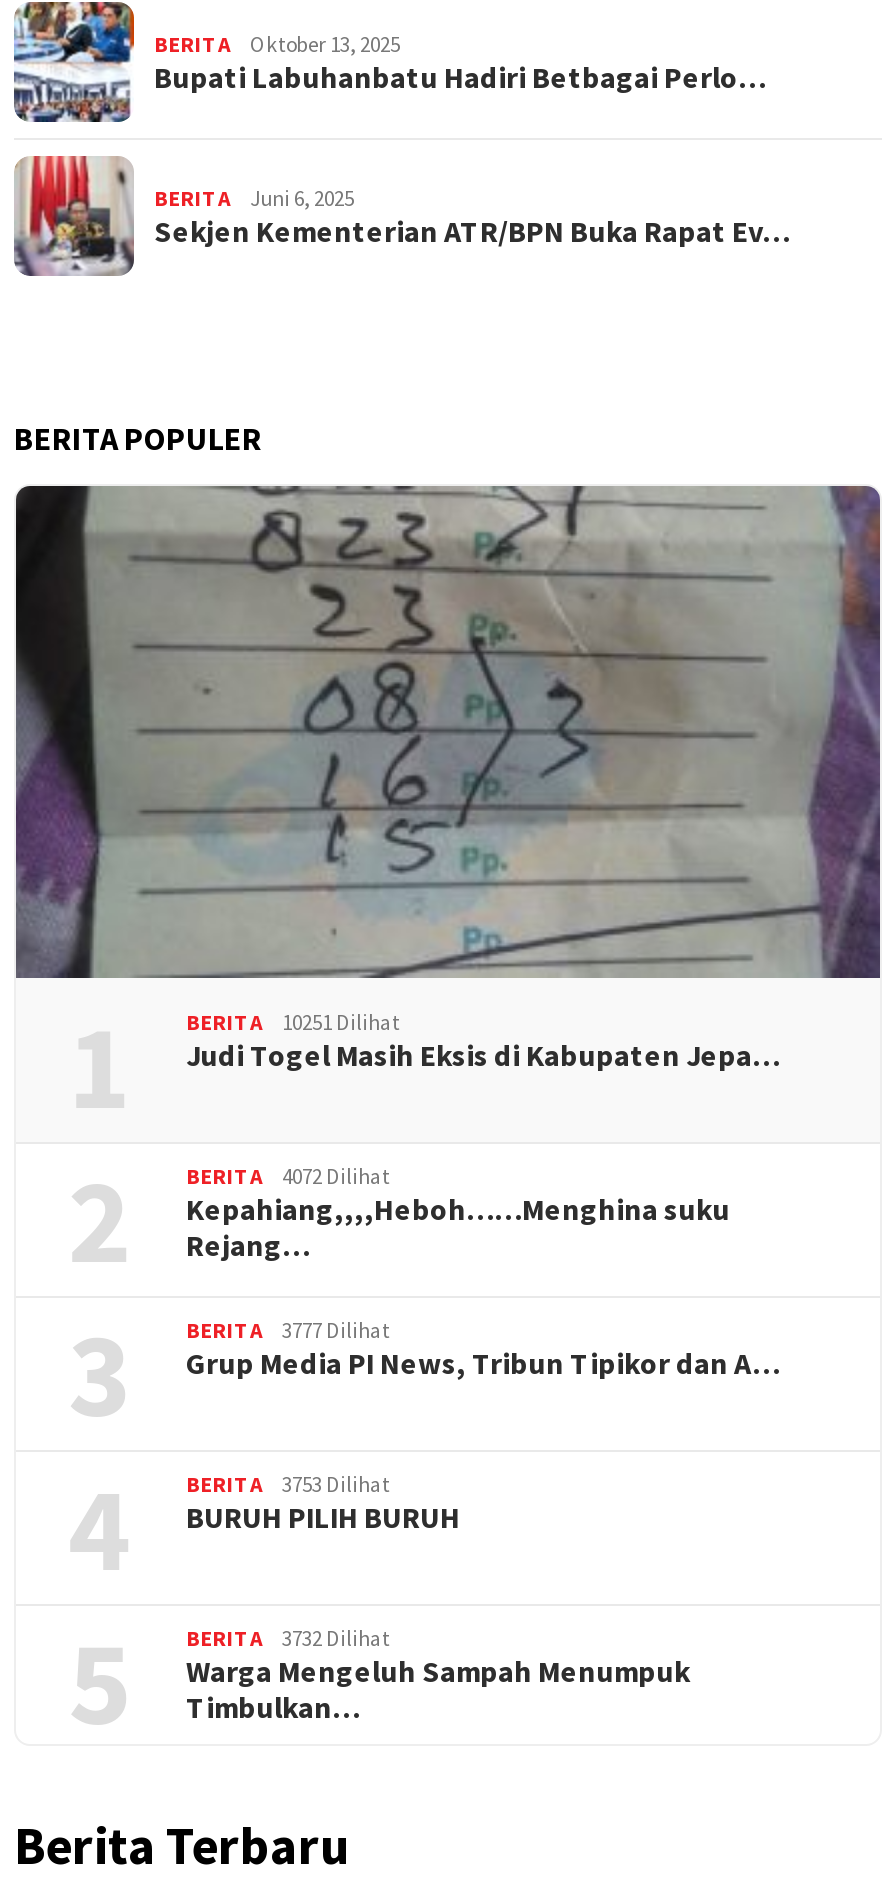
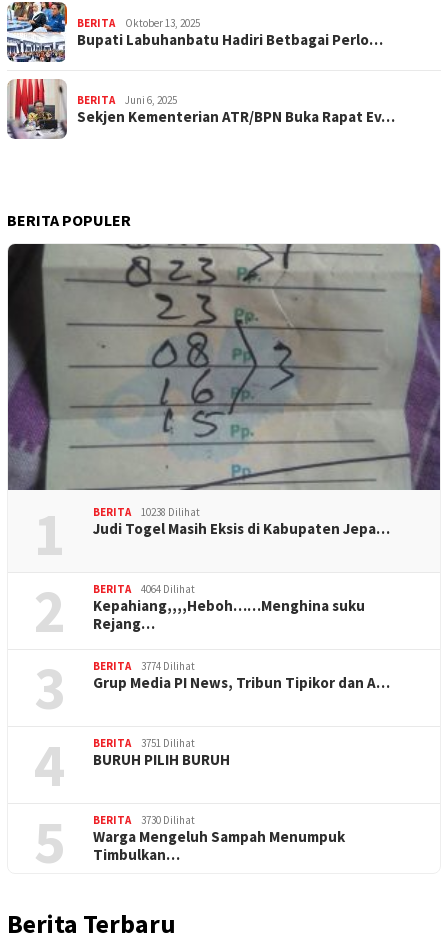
- BERITA 10251 Dilihat
+ BERITA 10238 Dilihat

- BERITA 4072 Dilihat
+ BERITA 4064 Dilihat

- BERITA 3777 Dilihat
+ BERITA 3774 Dilihat

- BERITA 3753 Dilihat
+ BERITA 3751 Dilihat

- BERITA 3732 Dilihat
+ BERITA 3730 Dilihat
